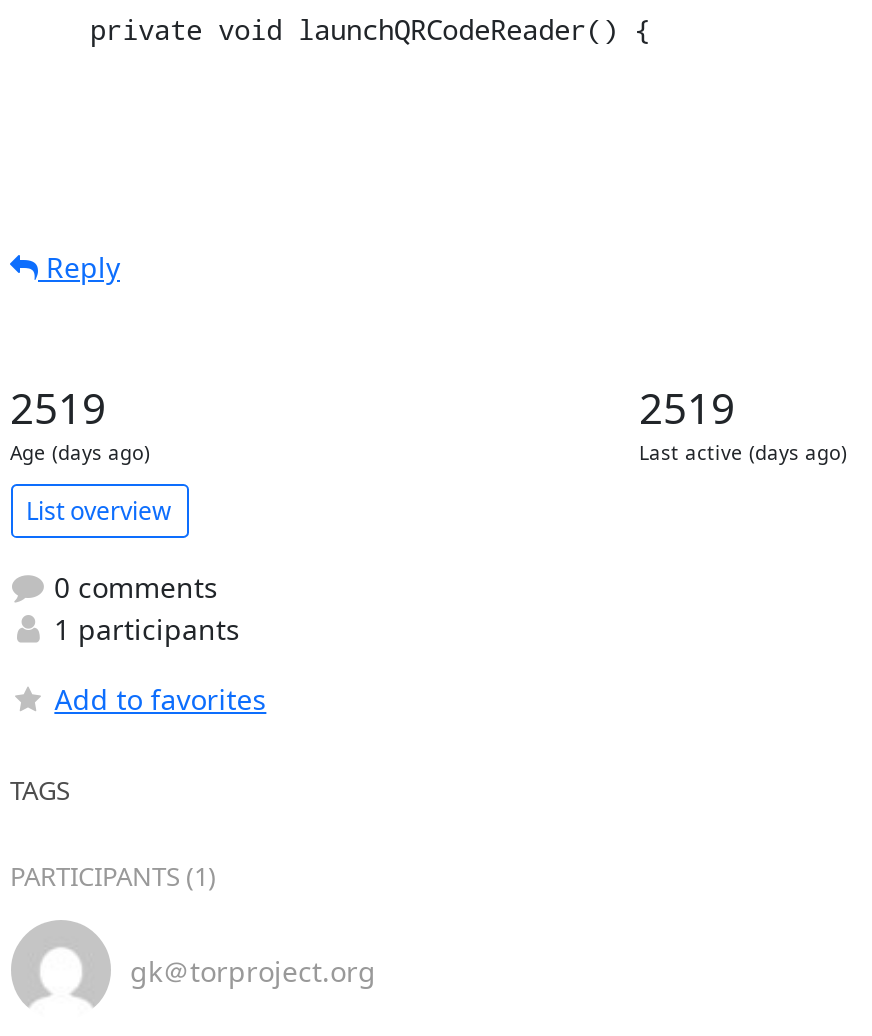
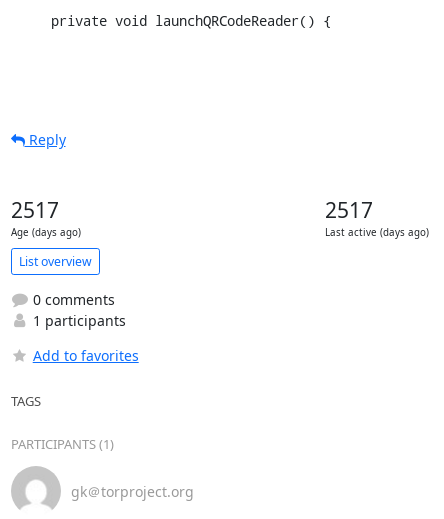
- 2519
+ 2517

- 2519
+ 2517
